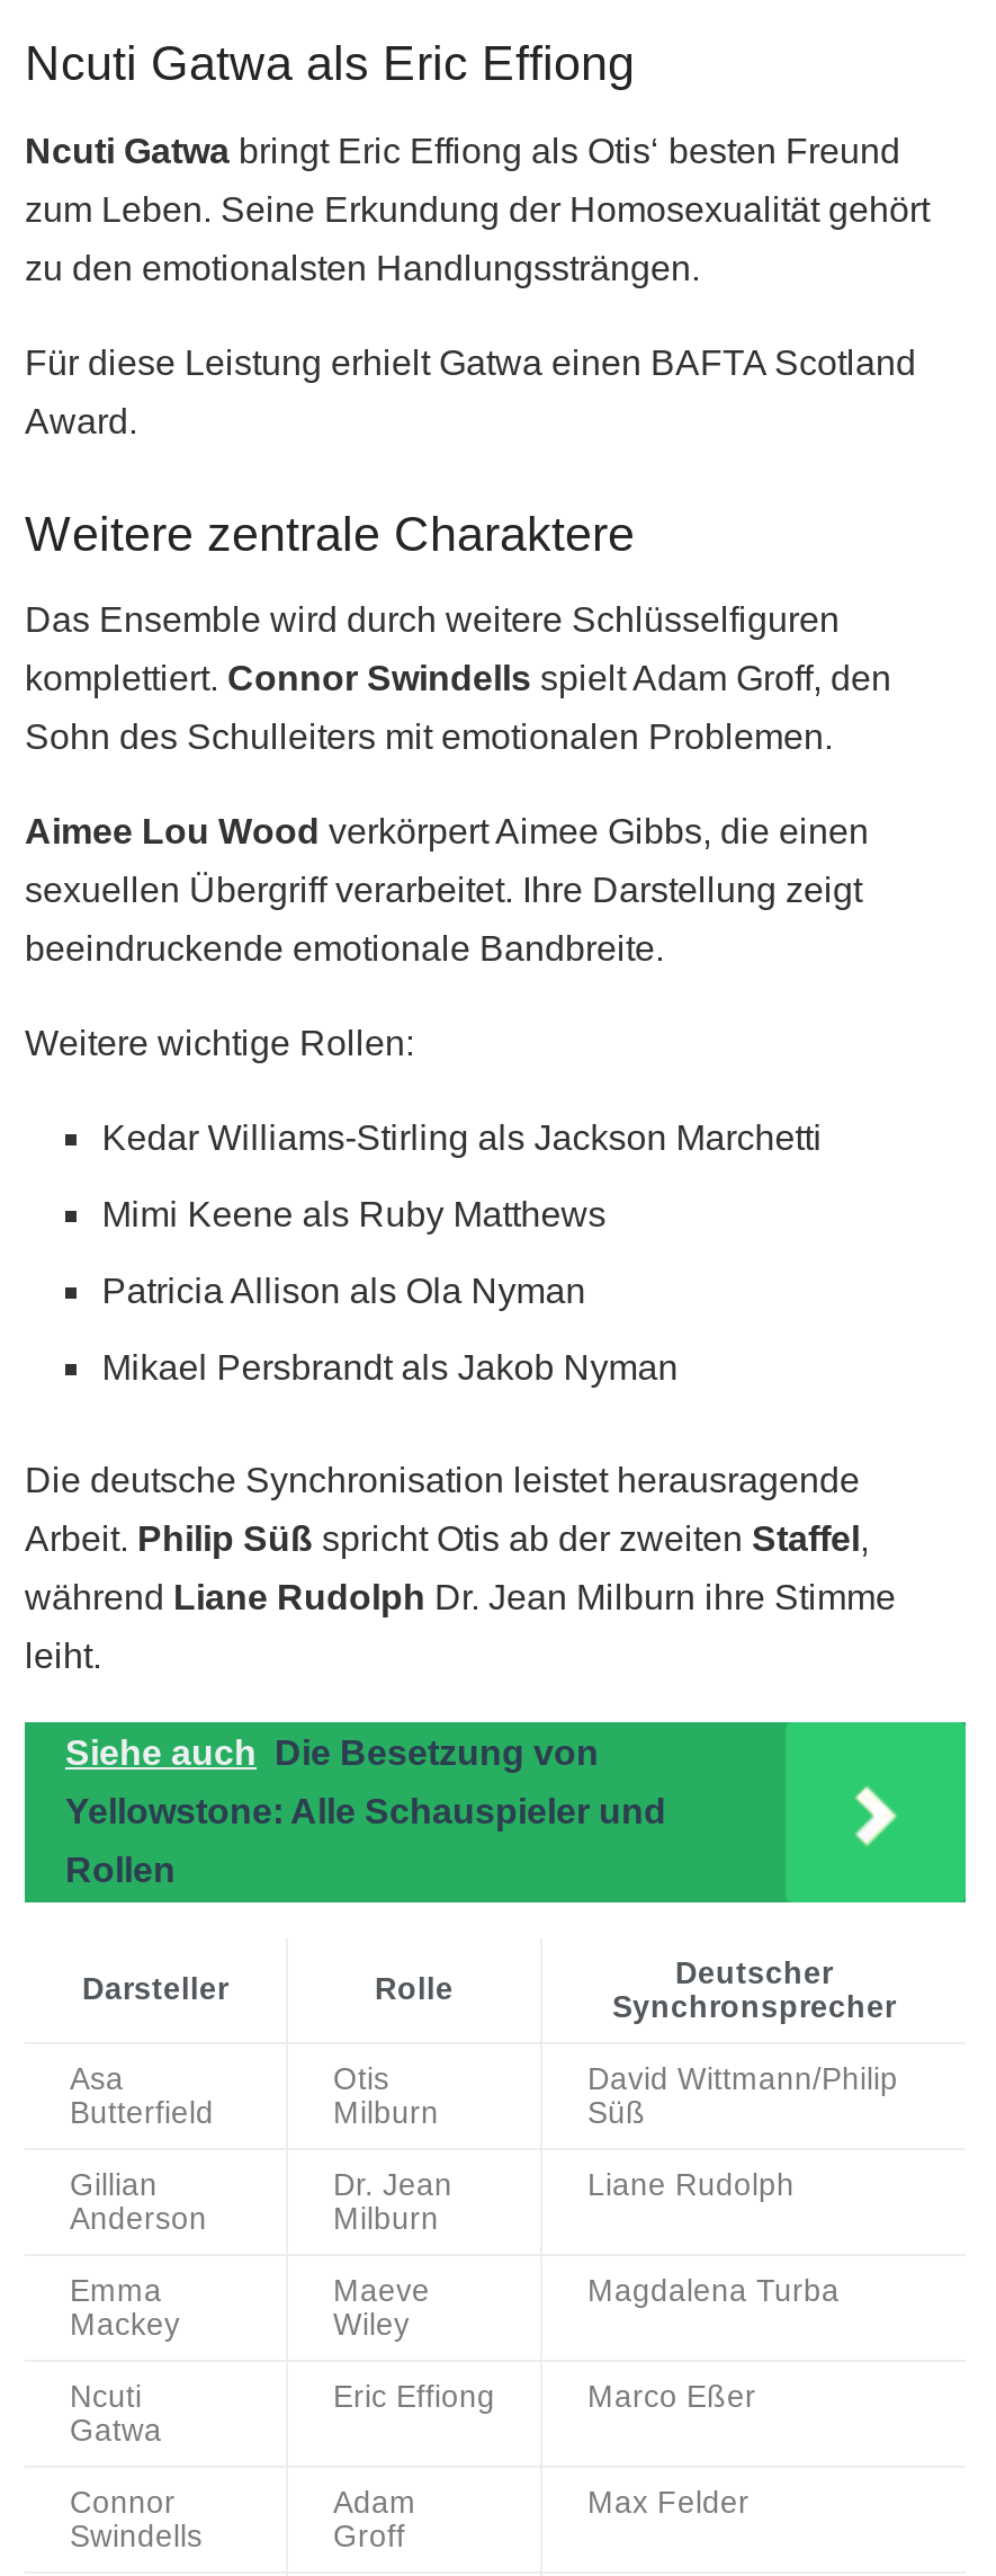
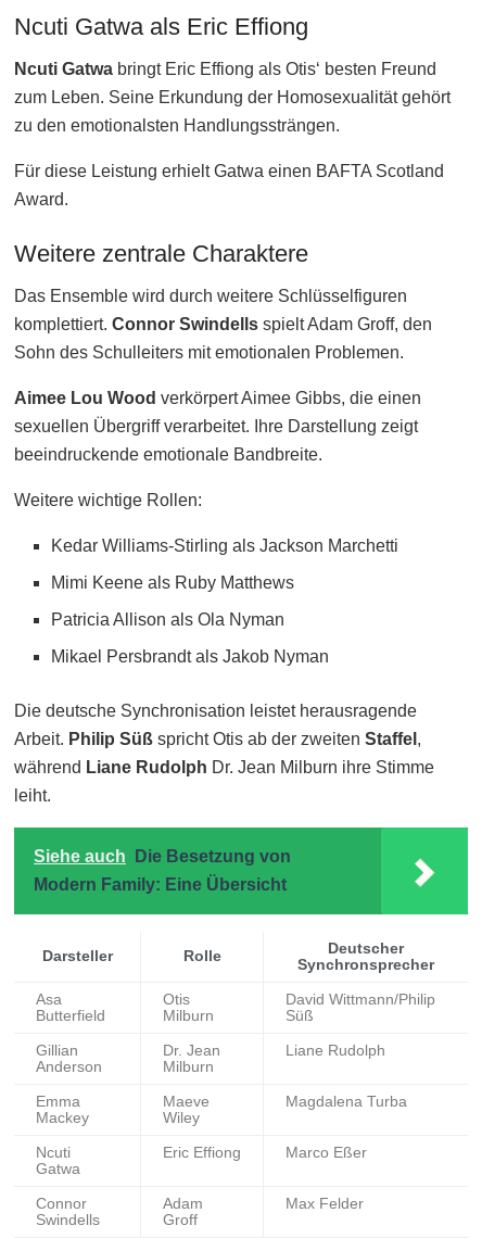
- Yellowstone: Alle Schauspieler und
- Rollen
+ Modern Family: Eine Übersicht
